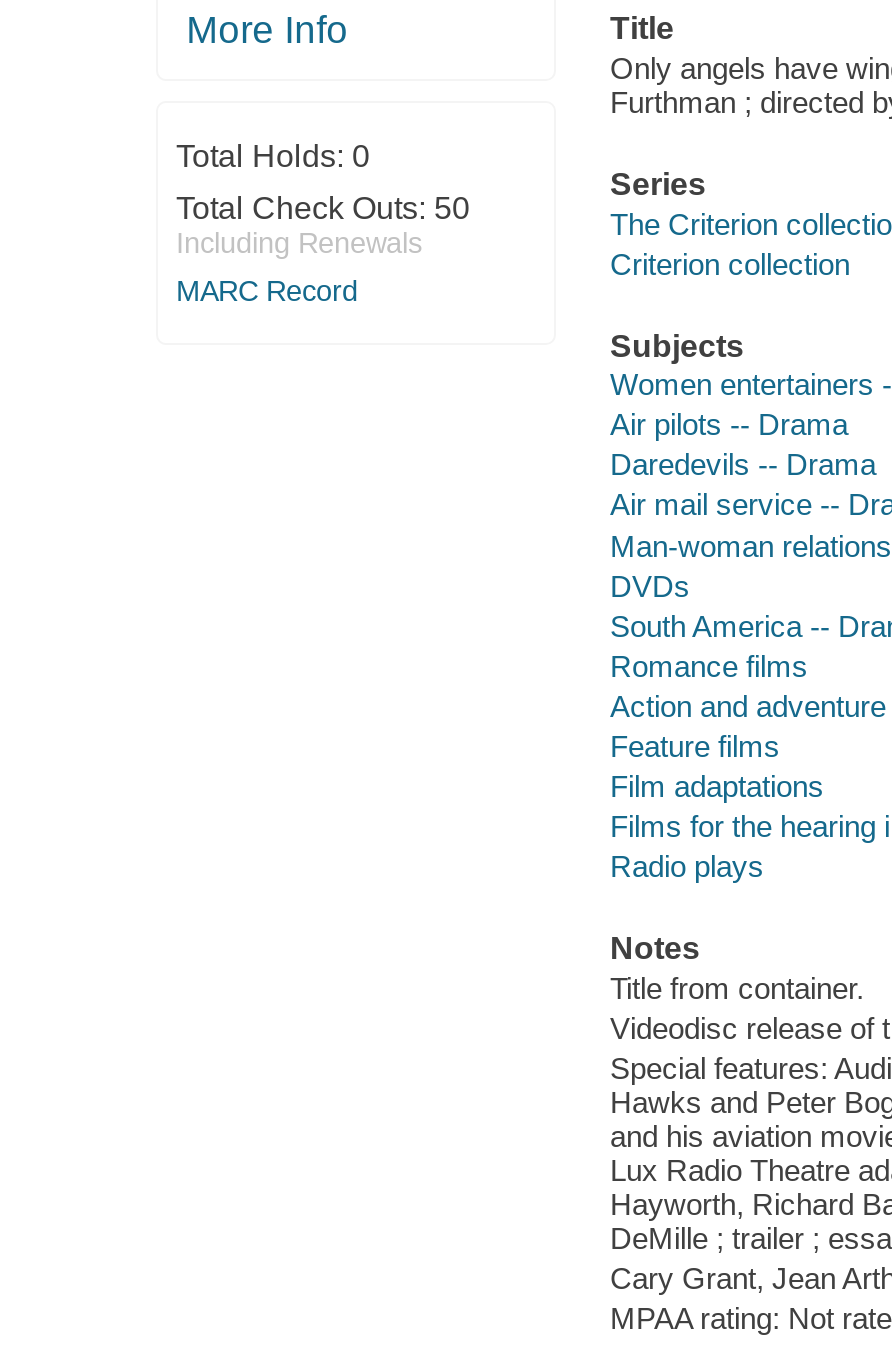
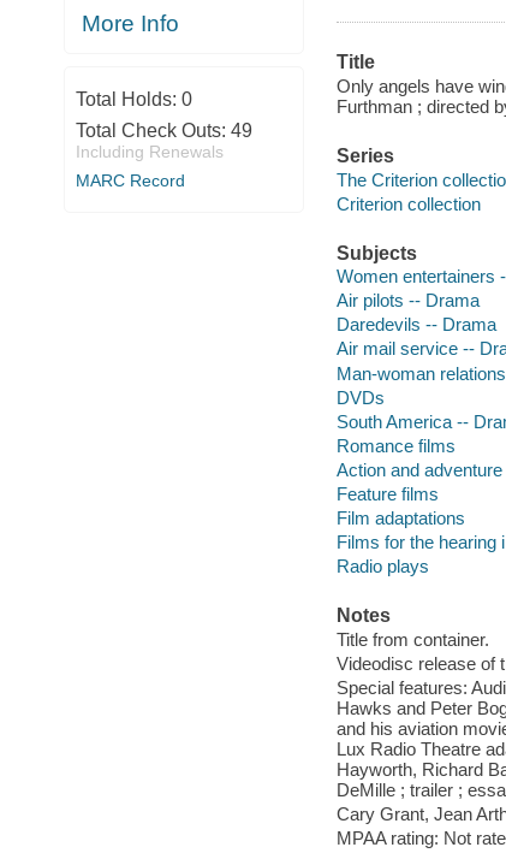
- Total Check Outs: 50
+ Total Check Outs: 49
